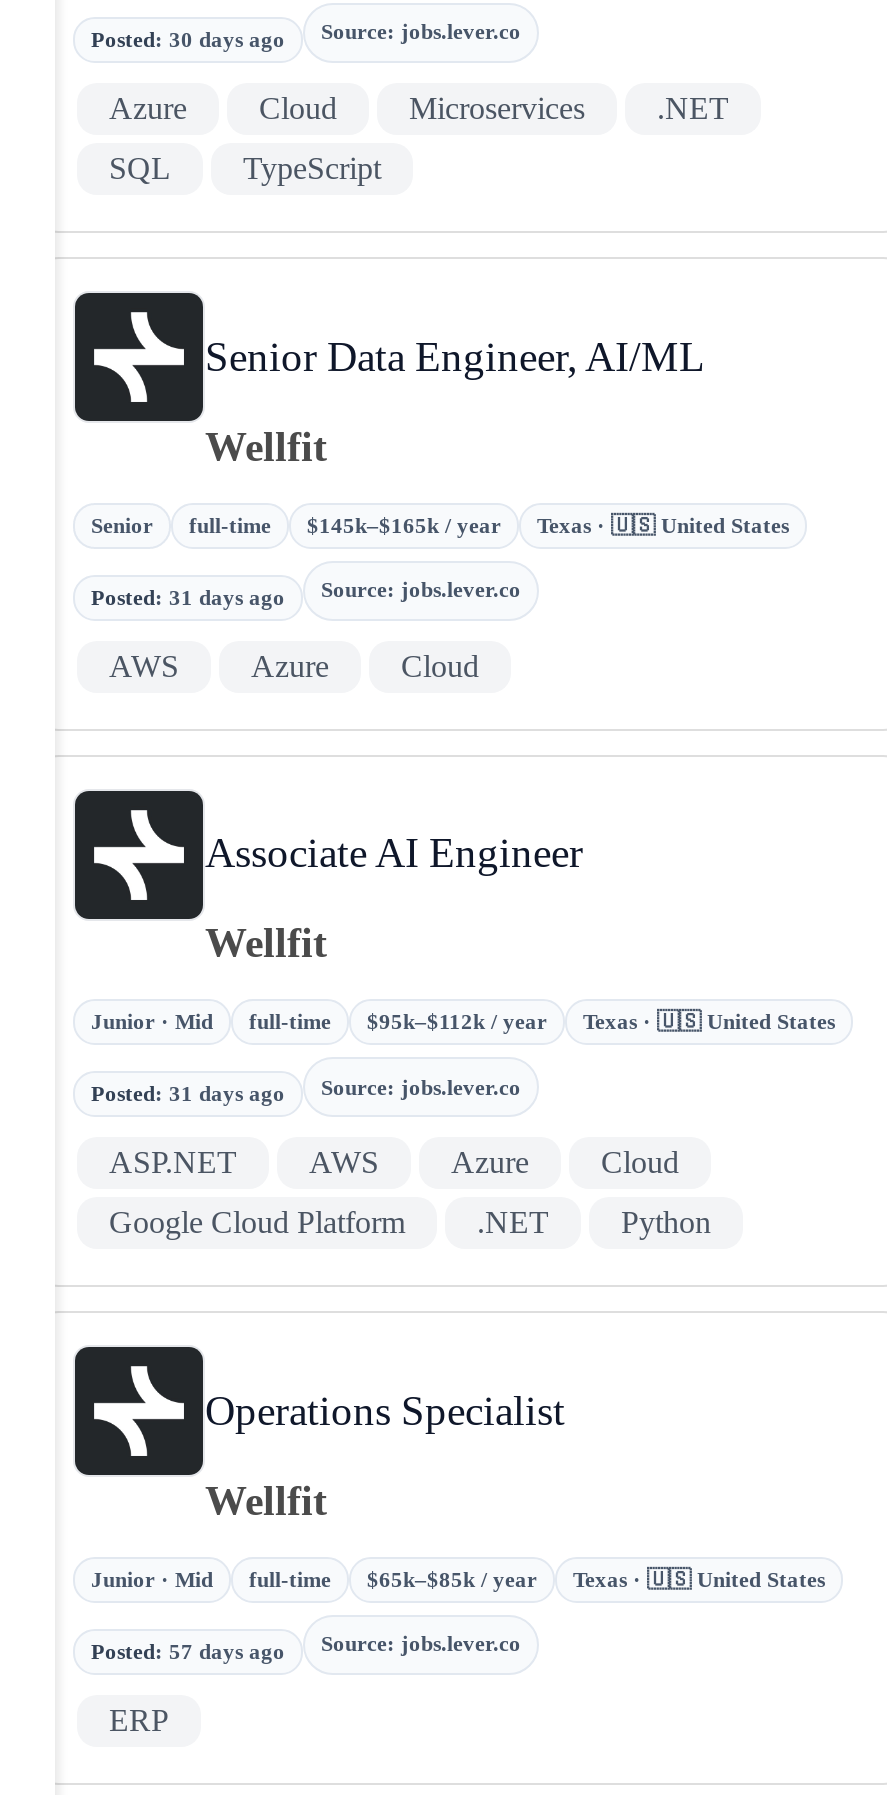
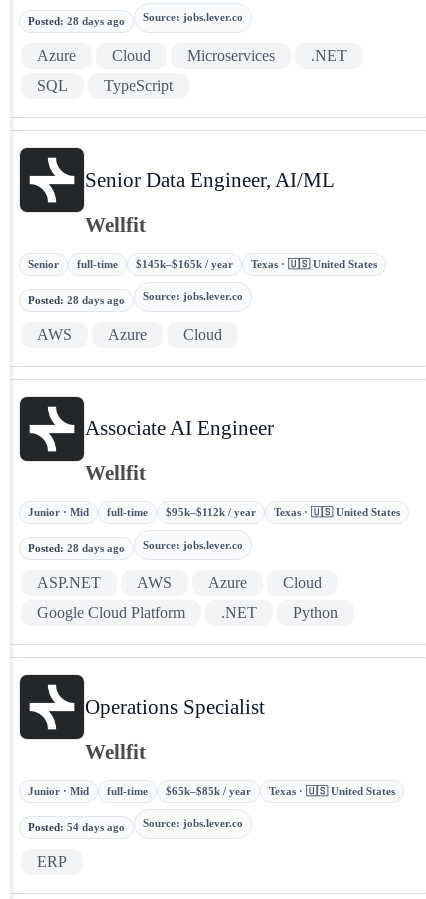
- Posted: 30 days ago
+ Posted: 28 days ago

- Posted: 31 days ago
+ Posted: 28 days ago

- Posted: 31 days ago
+ Posted: 28 days ago

- Posted: 57 days ago
+ Posted: 54 days ago
